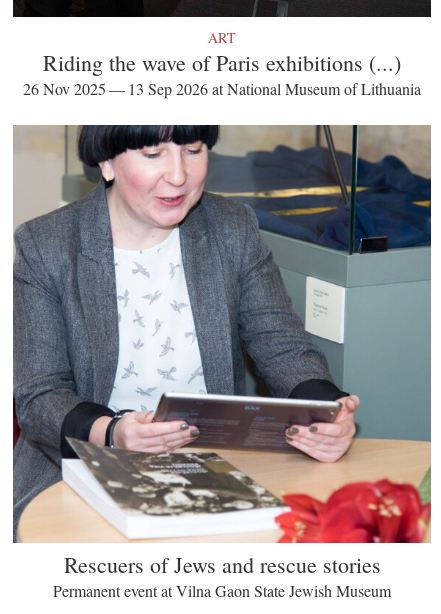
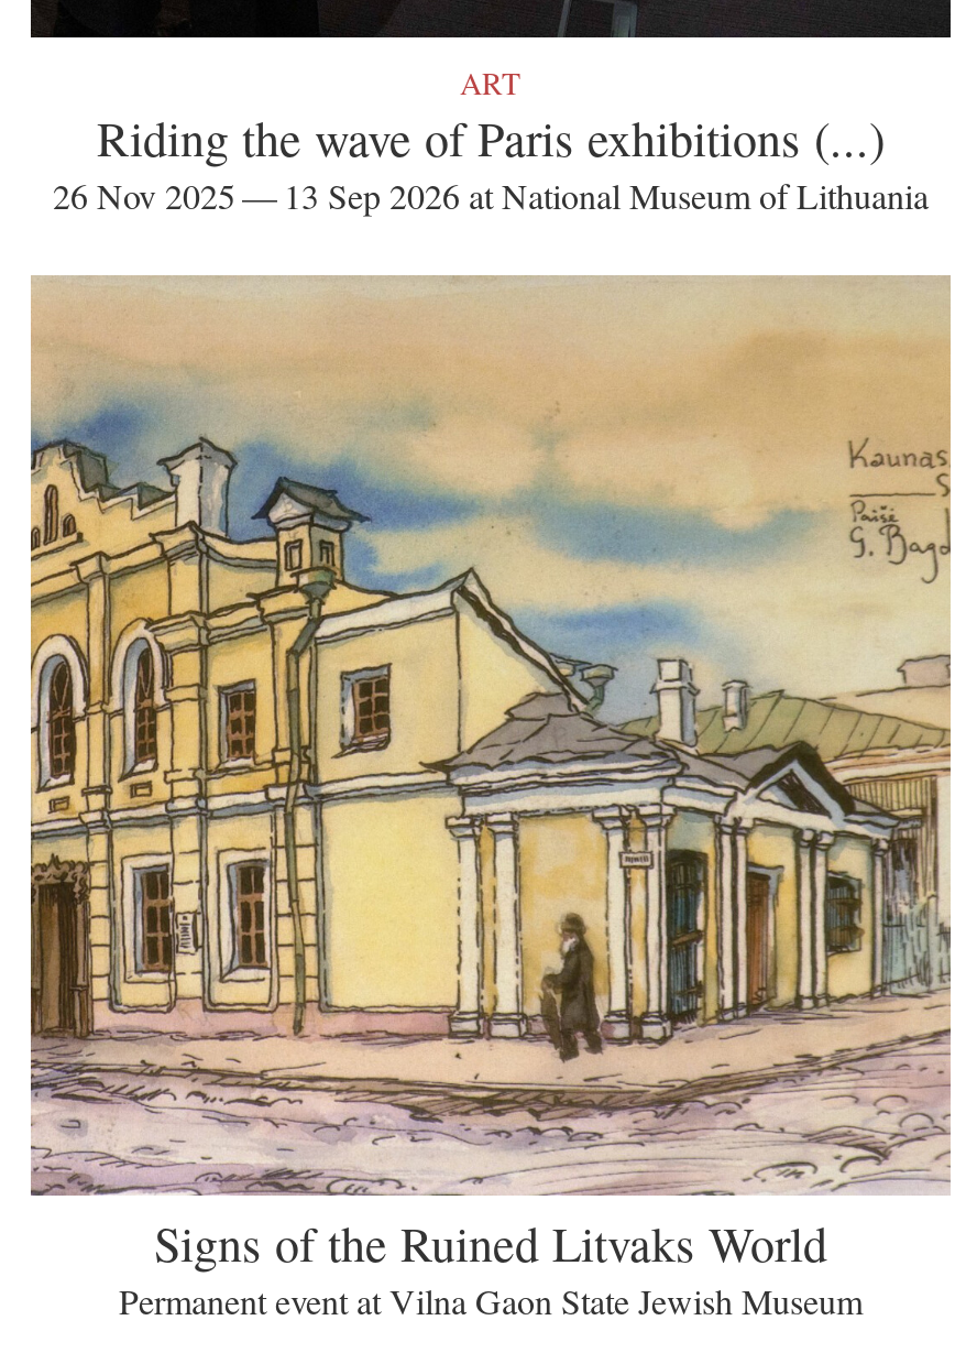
- [image]
- Rescuers of Jews and rescue stories
+ [image]
+ Signs of the Ruined Litvaks World
